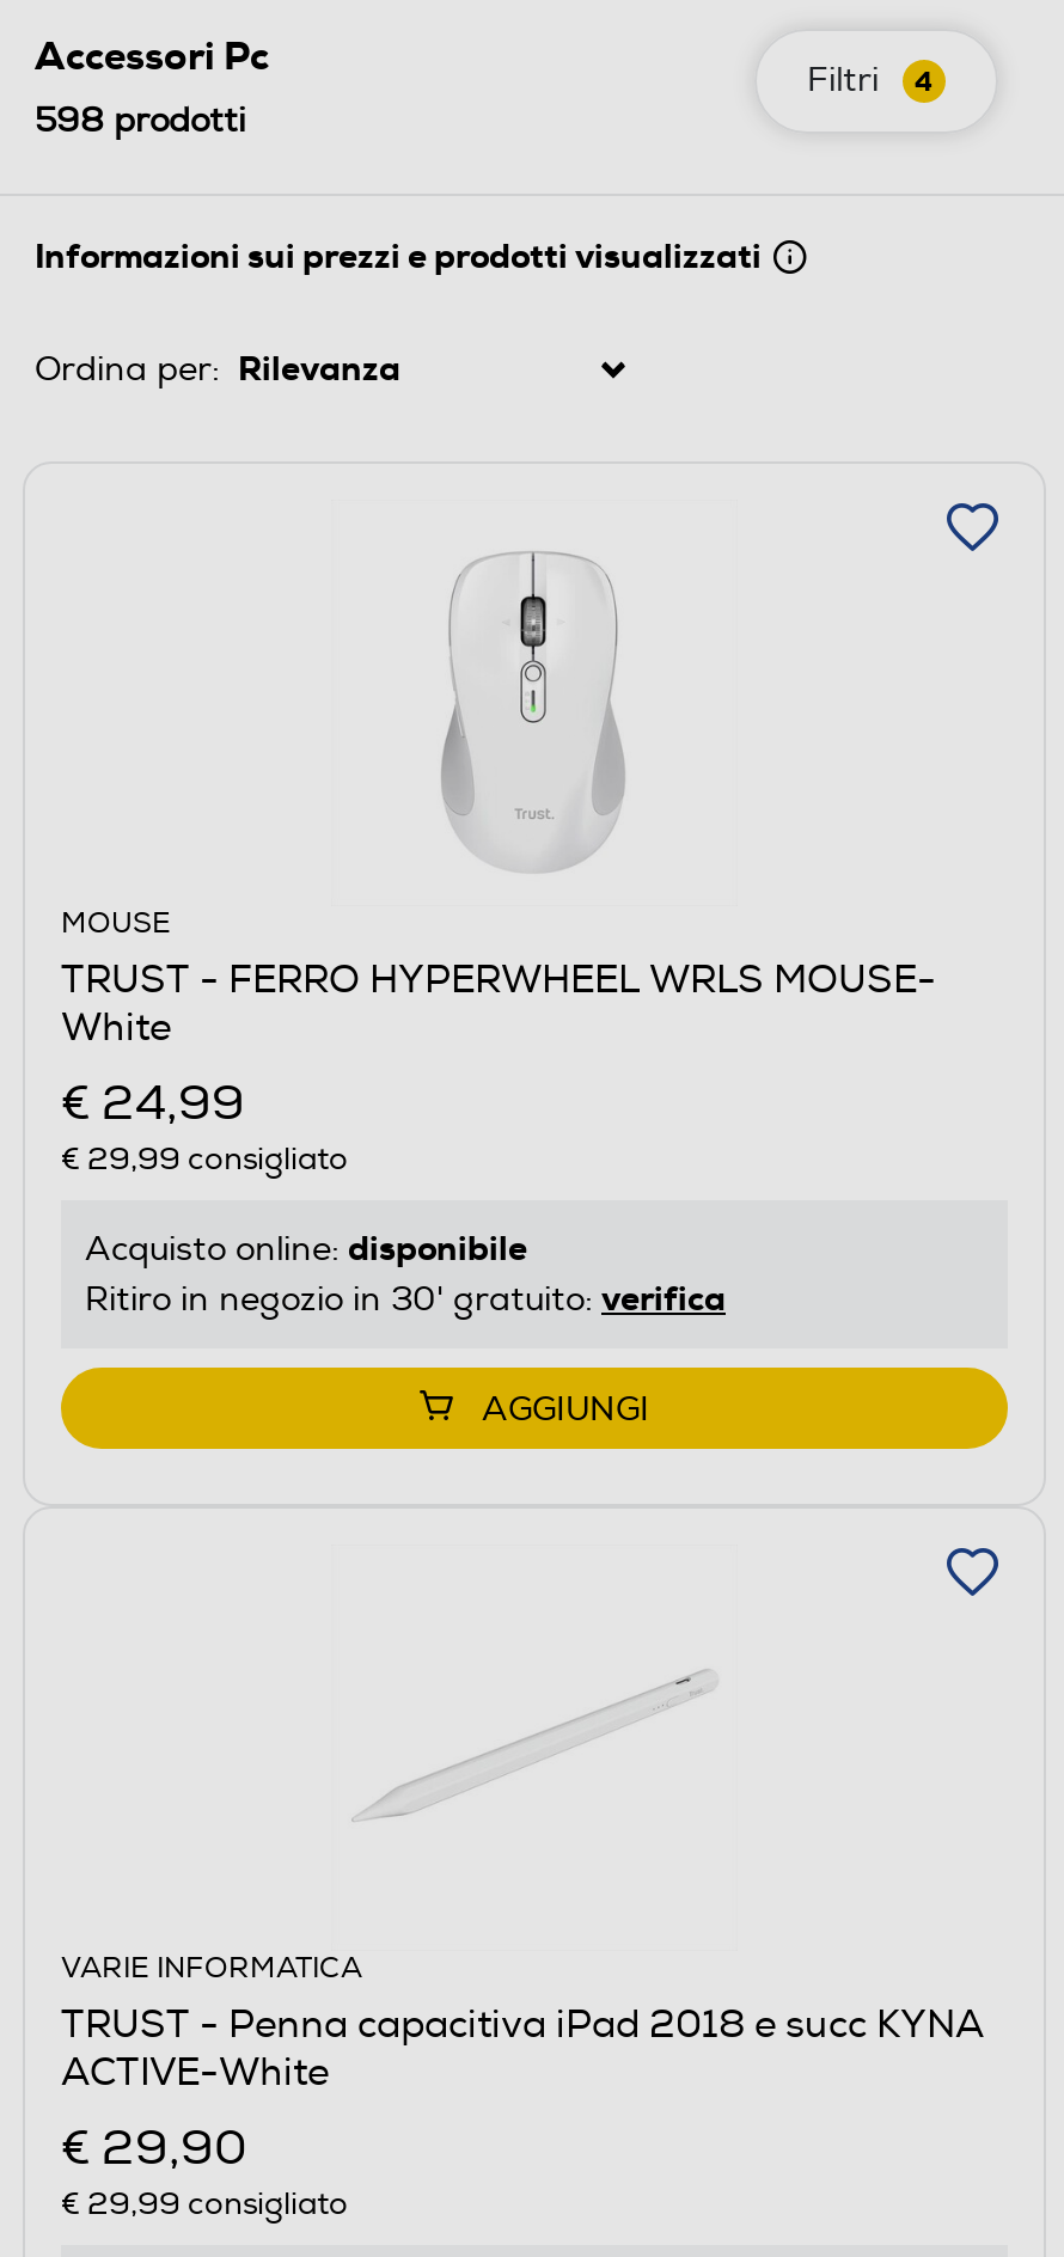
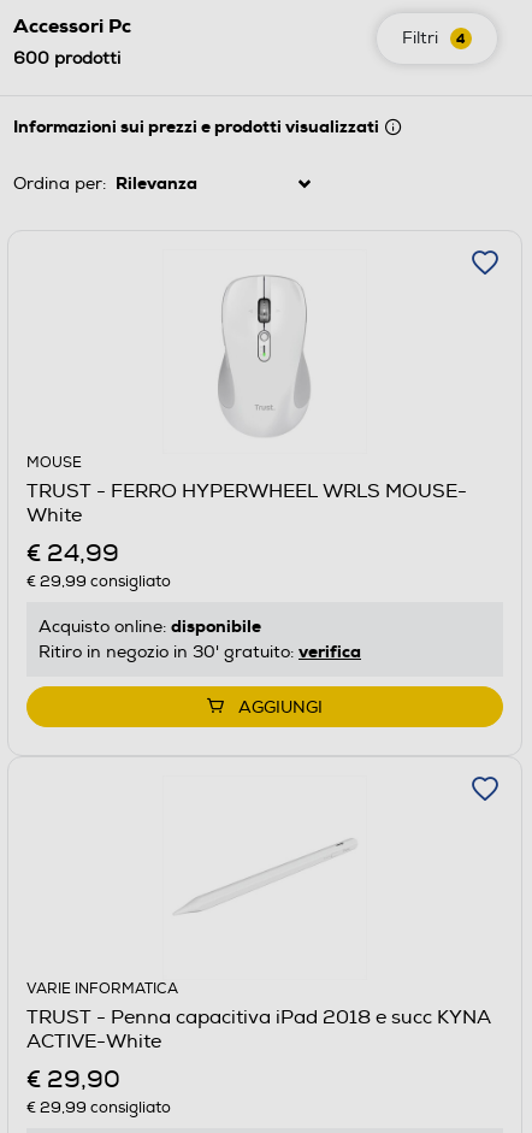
- 598 prodotti
+ 600 prodotti
